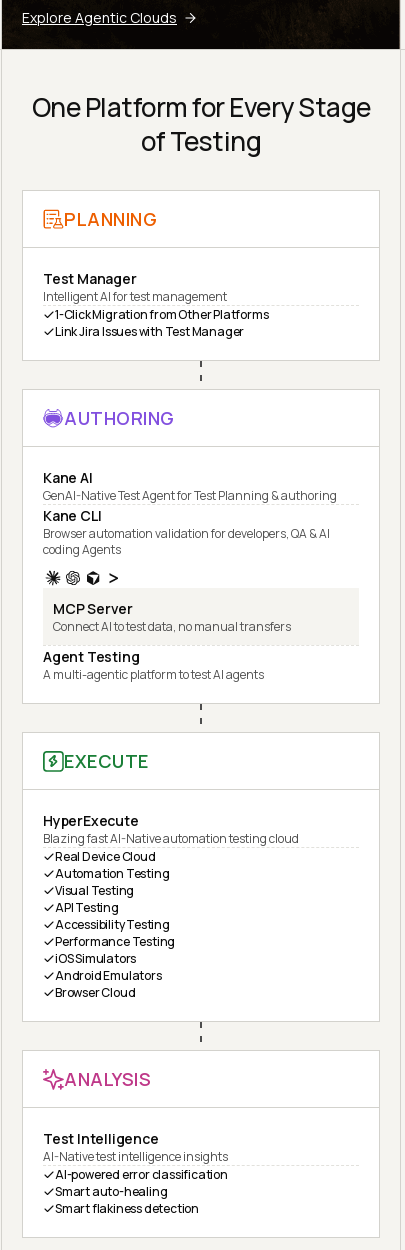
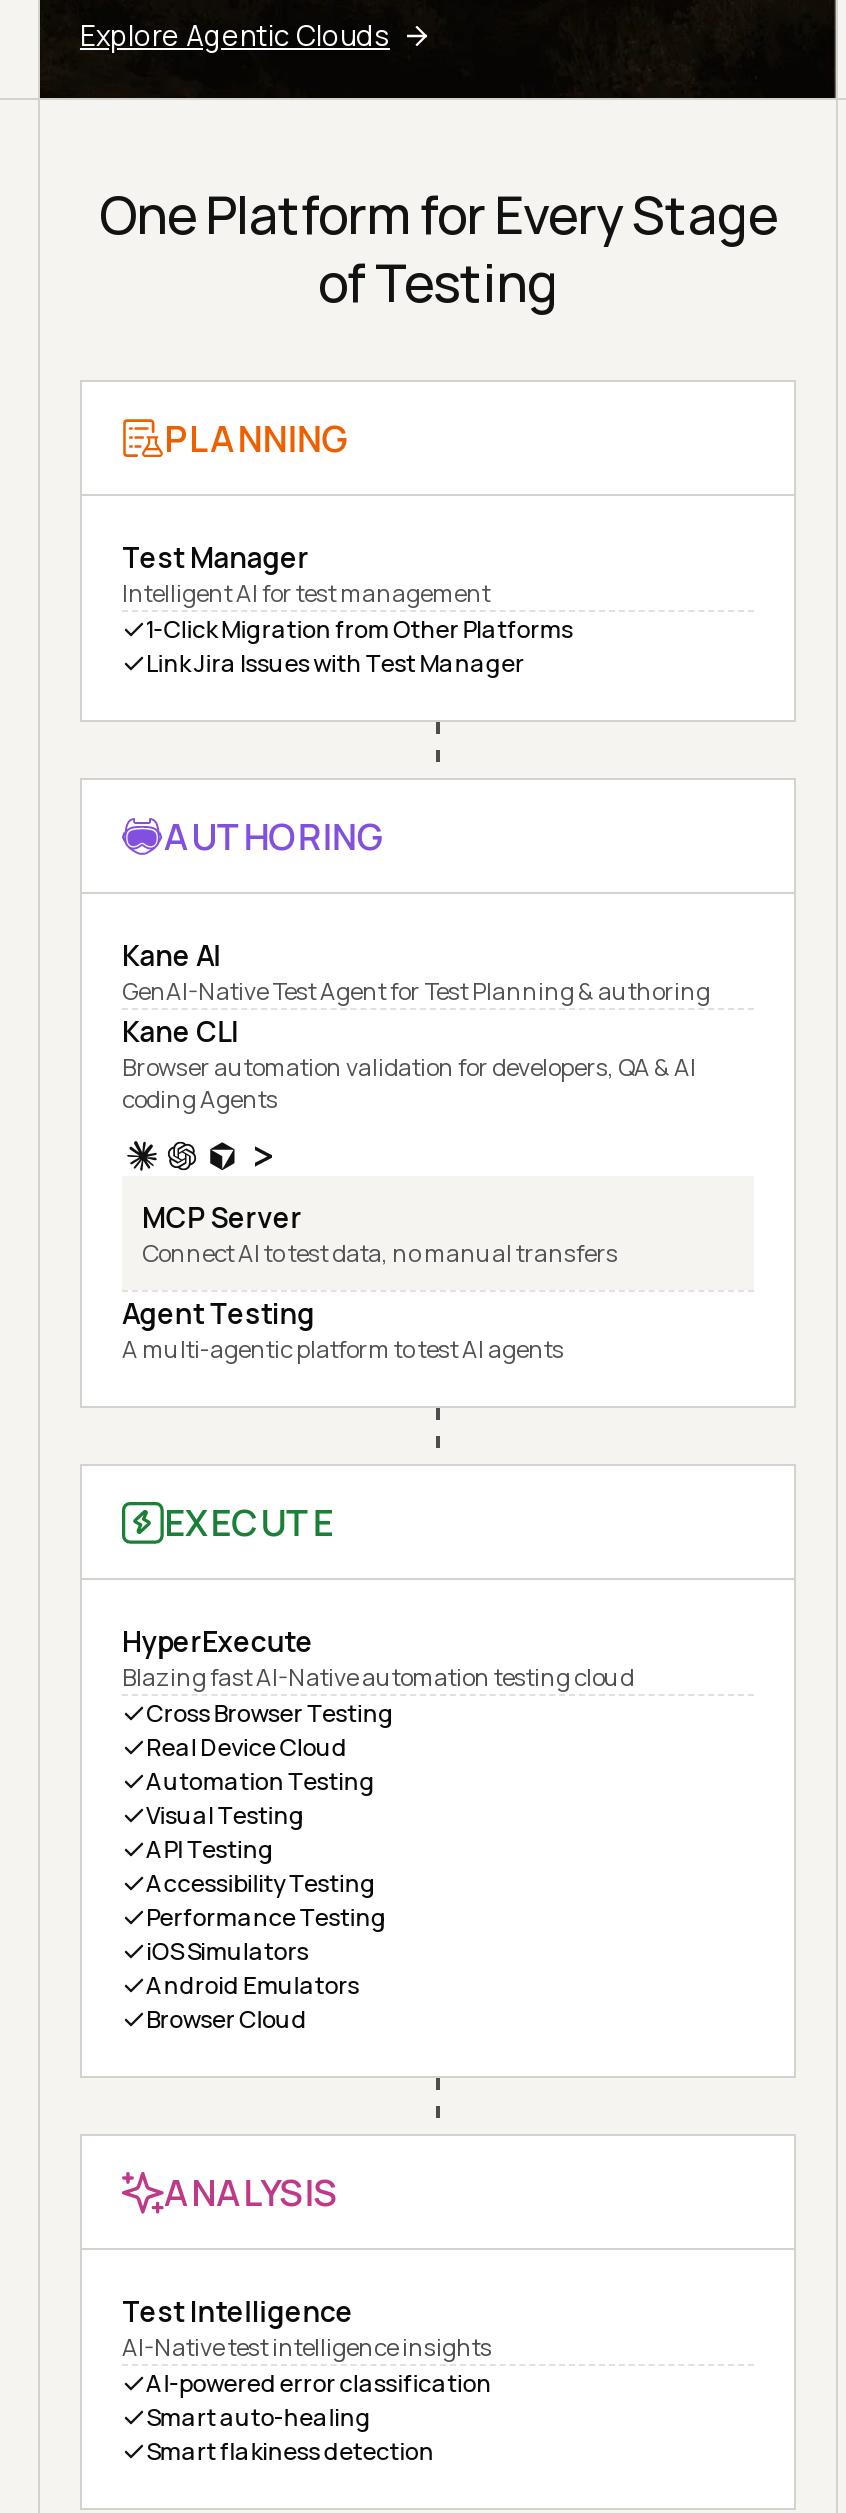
+ Cross Browser Testing
